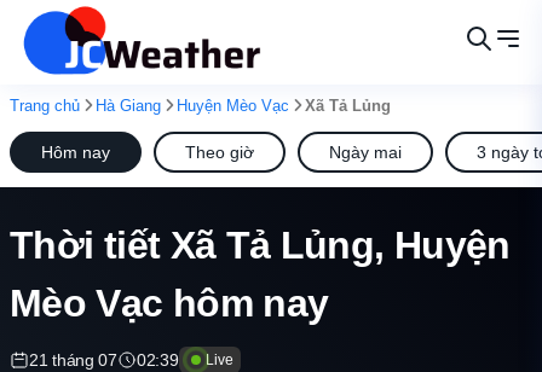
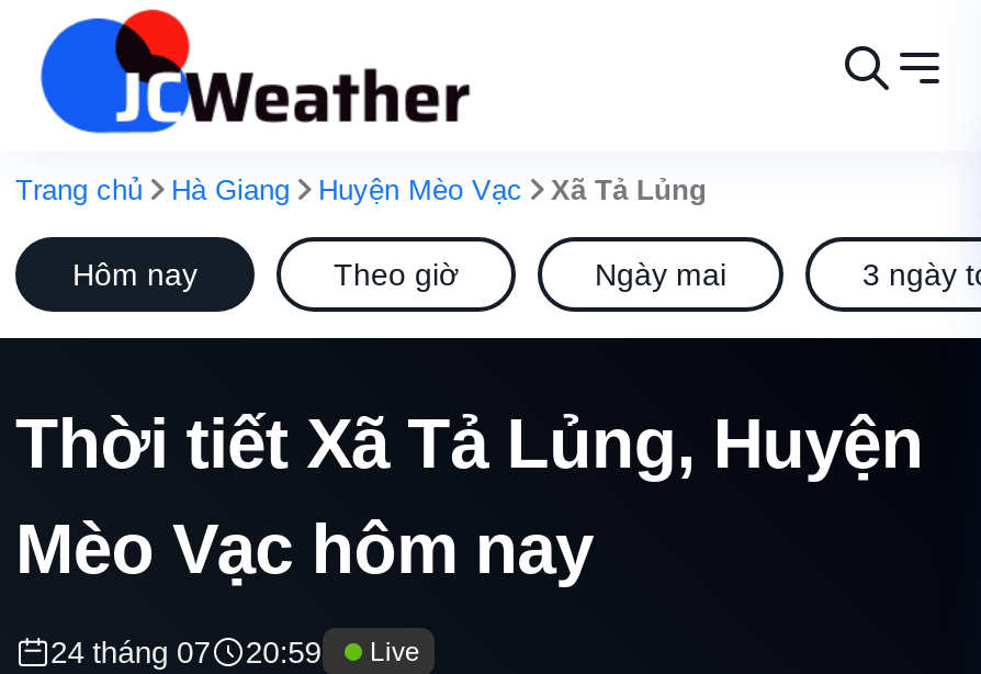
- 21 tháng 07
+ 24 tháng 07

- 02:39
+ 20:59
